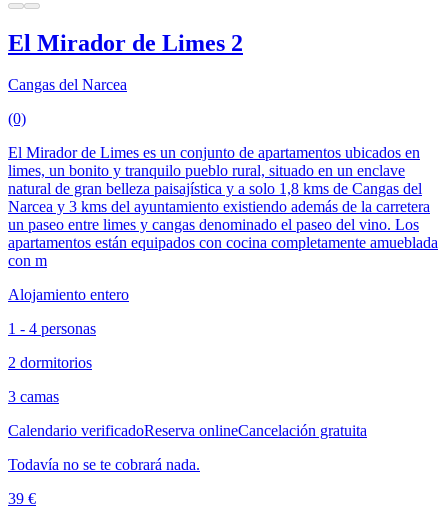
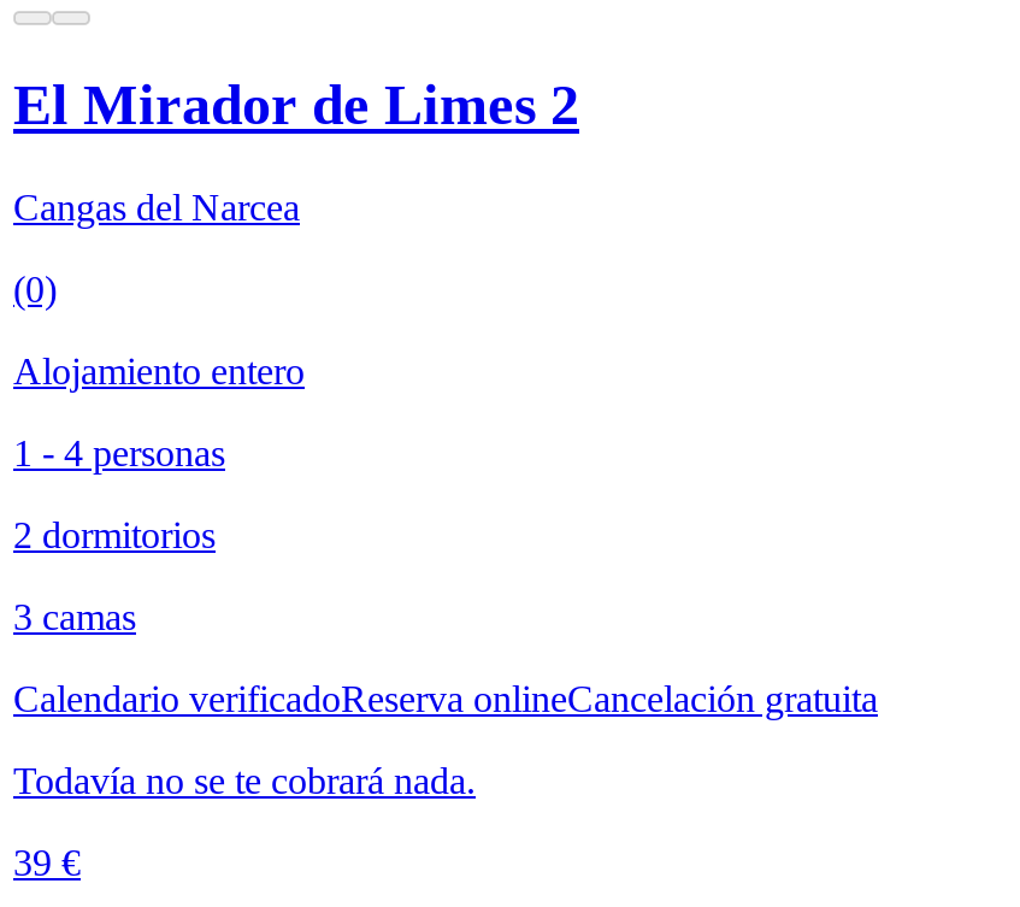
- El Mirador de Limes es un conjunto de apartamentos ubicados en
- limes, un bonito y tranquilo pueblo rural, situado en un enclave
- natural de gran belleza paisajística y a solo 1,8 kms de Cangas del
- Narcea y 3 kms del ayuntamiento existiendo además de la carretera
- un paseo entre limes y cangas denominado el paseo del vino. Los
- apartamentos están equipados con cocina completamente amueblada
- con m
